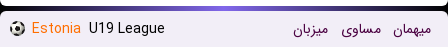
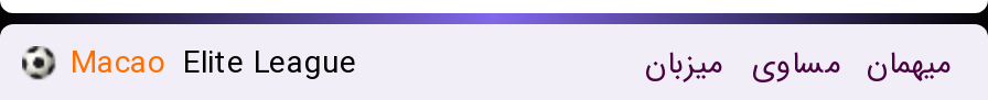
- Estonia U19 League
+ Macao Elite League
